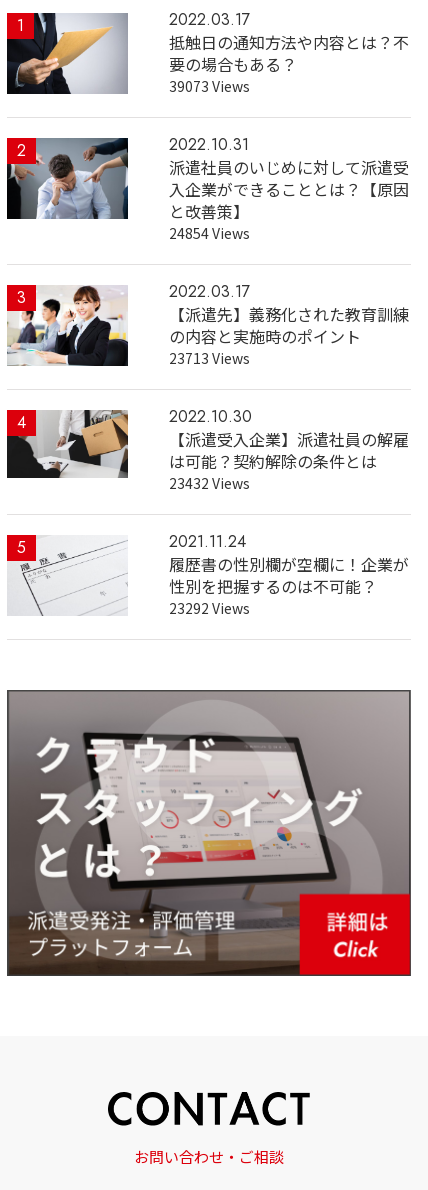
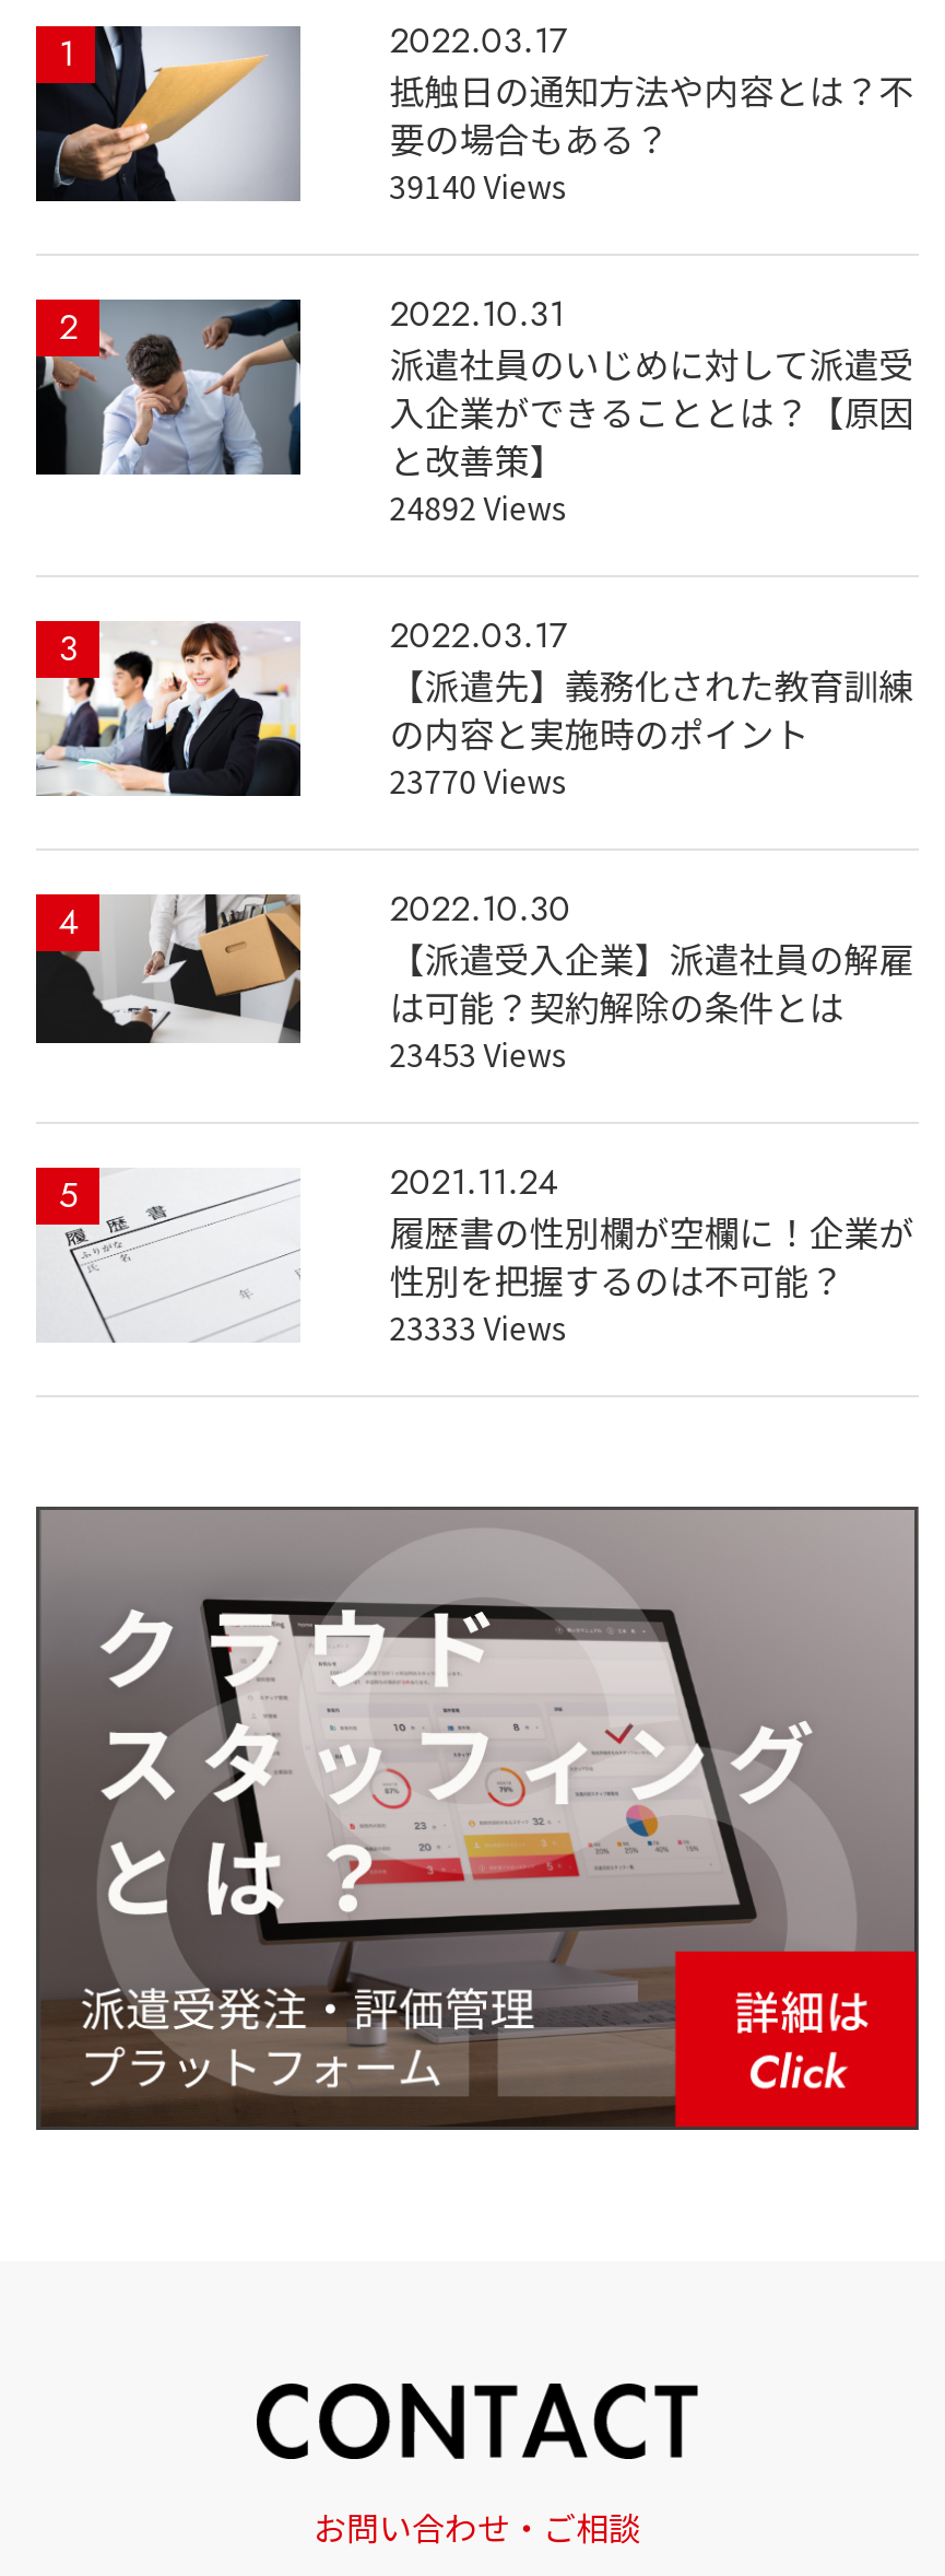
- 39073 Views
+ 39140 Views

- 24854 Views
+ 24892 Views

- 23713 Views
+ 23770 Views

- 23432 Views
+ 23453 Views

- 23292 Views
+ 23333 Views
